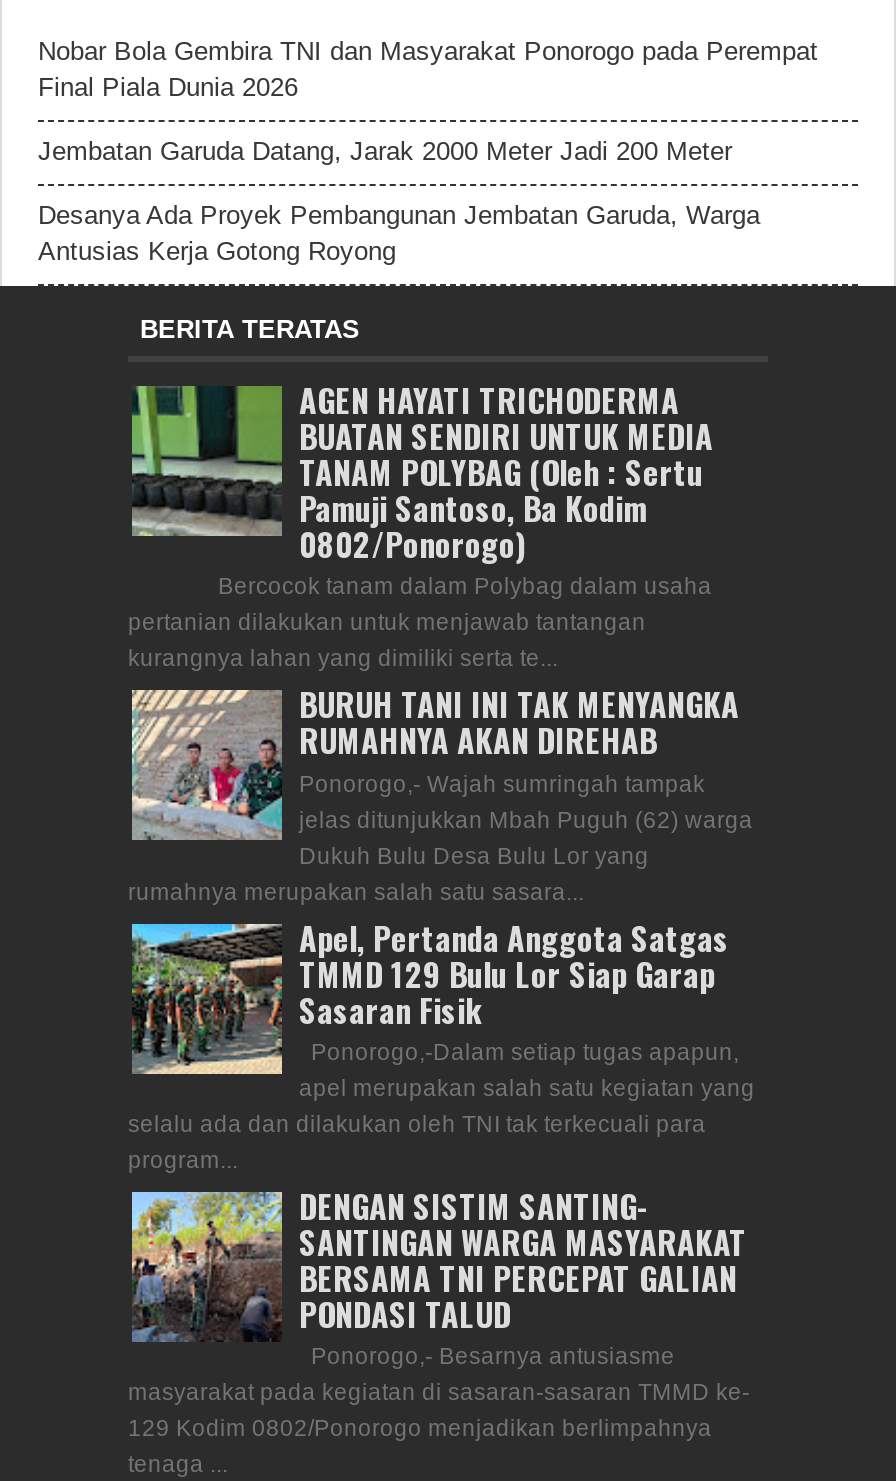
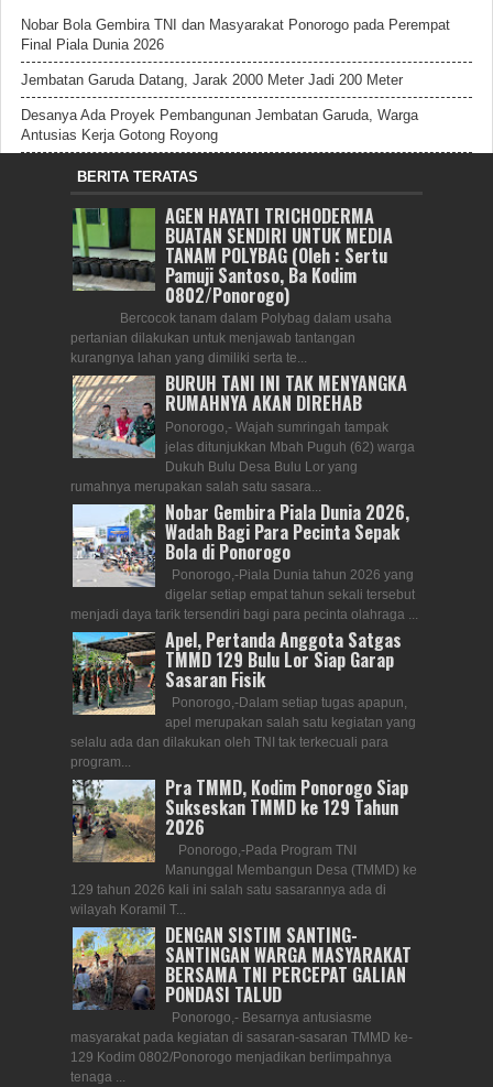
+ [image]
+ Nobar Gembira Piala Dunia 2026,
+ Wadah Bagi Para Pecinta Sepak
+ Bola di Ponorogo
+ Ponorogo,-Piala Dunia tahun 2026 yang
+ digelar setiap empat tahun sekali tersebut
+ menjadi daya tarik tersendiri bagi para pecinta olahraga ...

+ [image]
+ Pra TMMD, Kodim Ponorogo Siap
+ Sukseskan TMMD ke 129 Tahun
+ 2026
+ Ponorogo,-Pada Program TNI
+ Manunggal Membangun Desa (TMMD) ke
+ 129 tahun 2026 kali ini salah satu sasarannya ada di
+ wilayah Koramil T...
